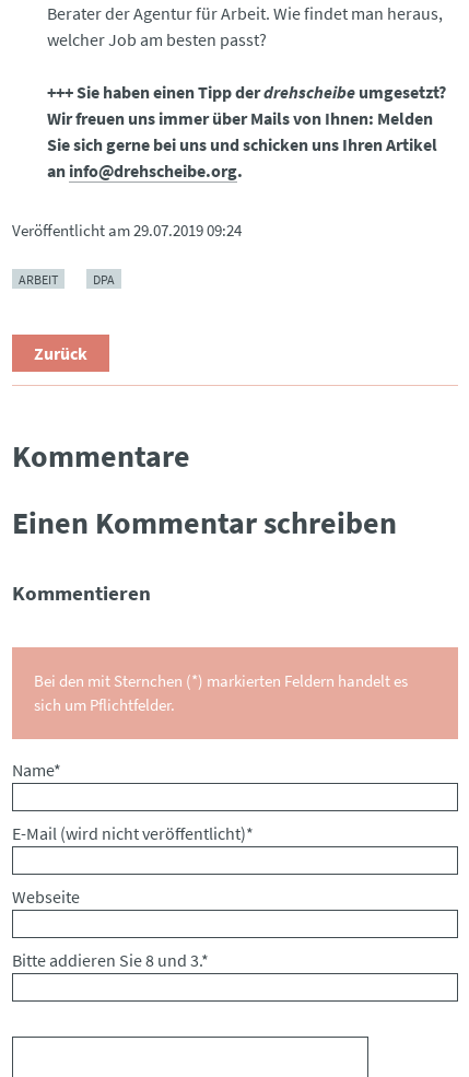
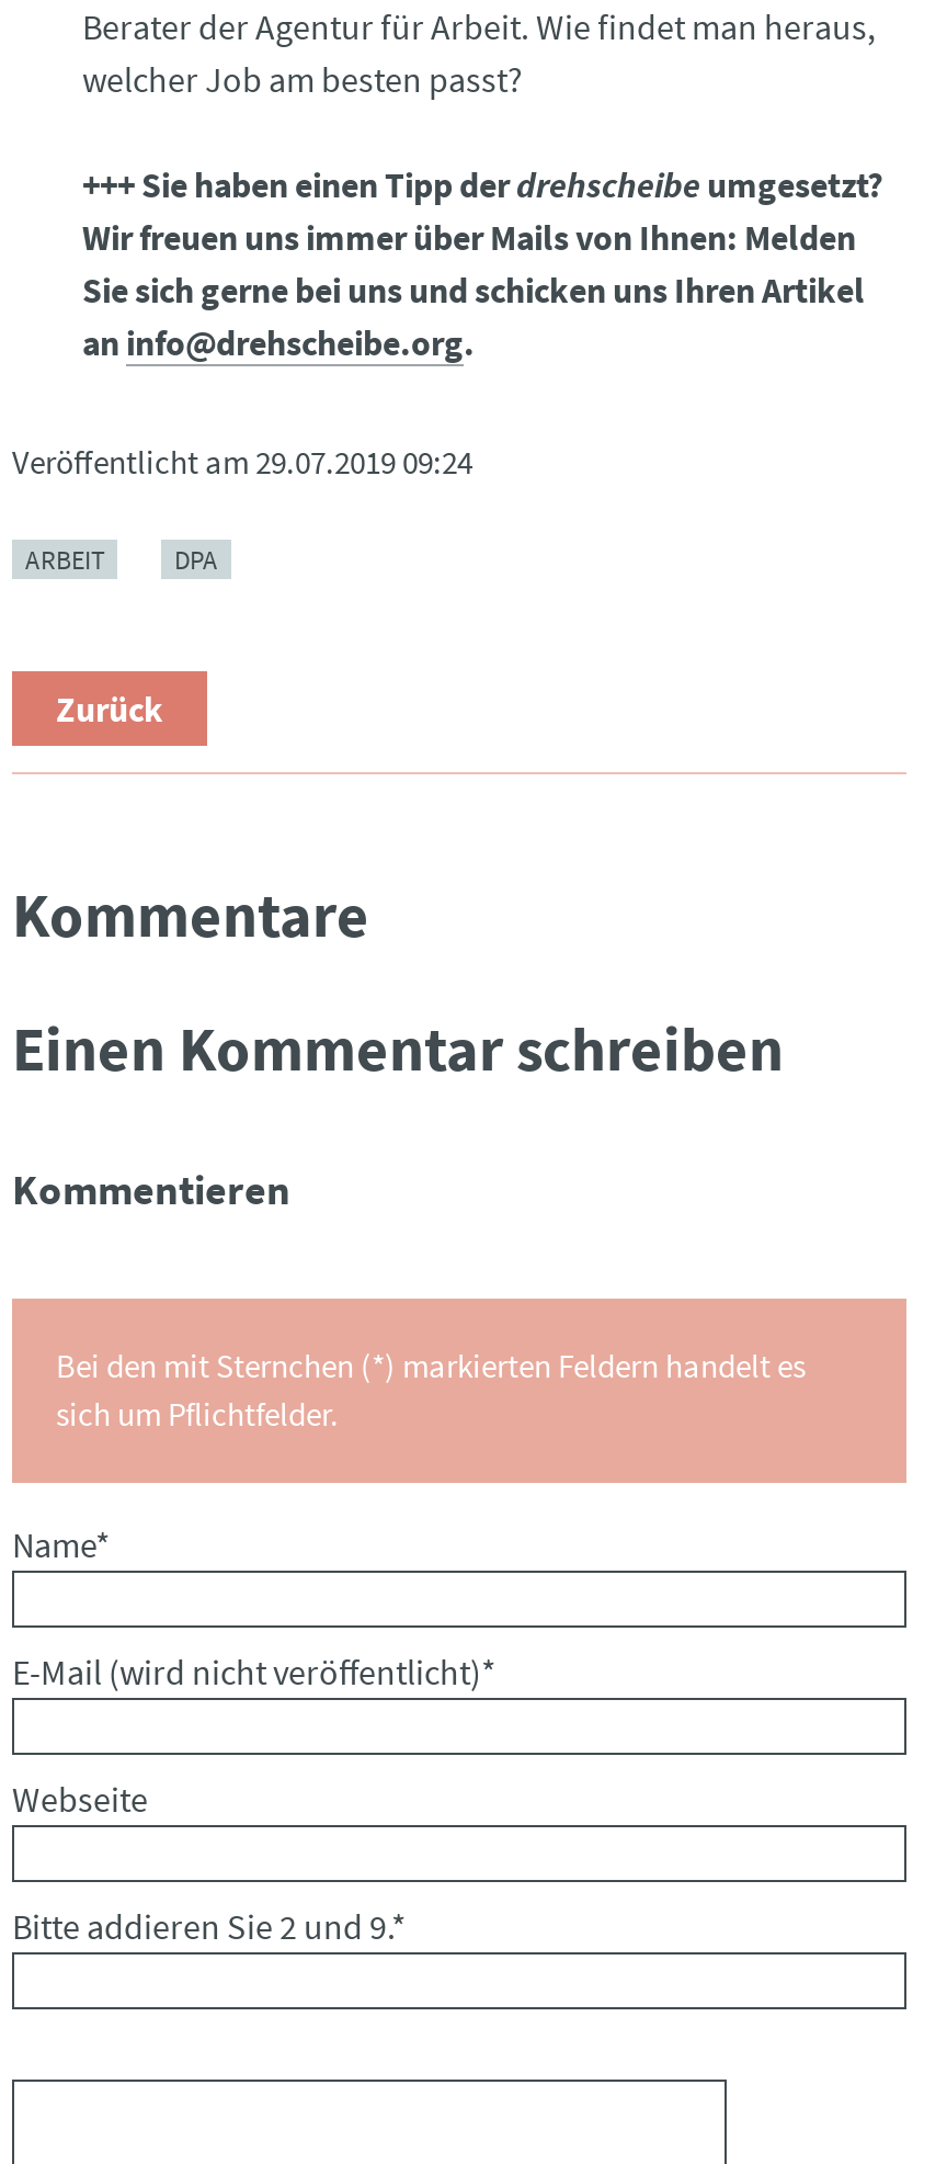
- Bitte addieren Sie 8 und 3.*
+ Bitte addieren Sie 2 und 9.*
